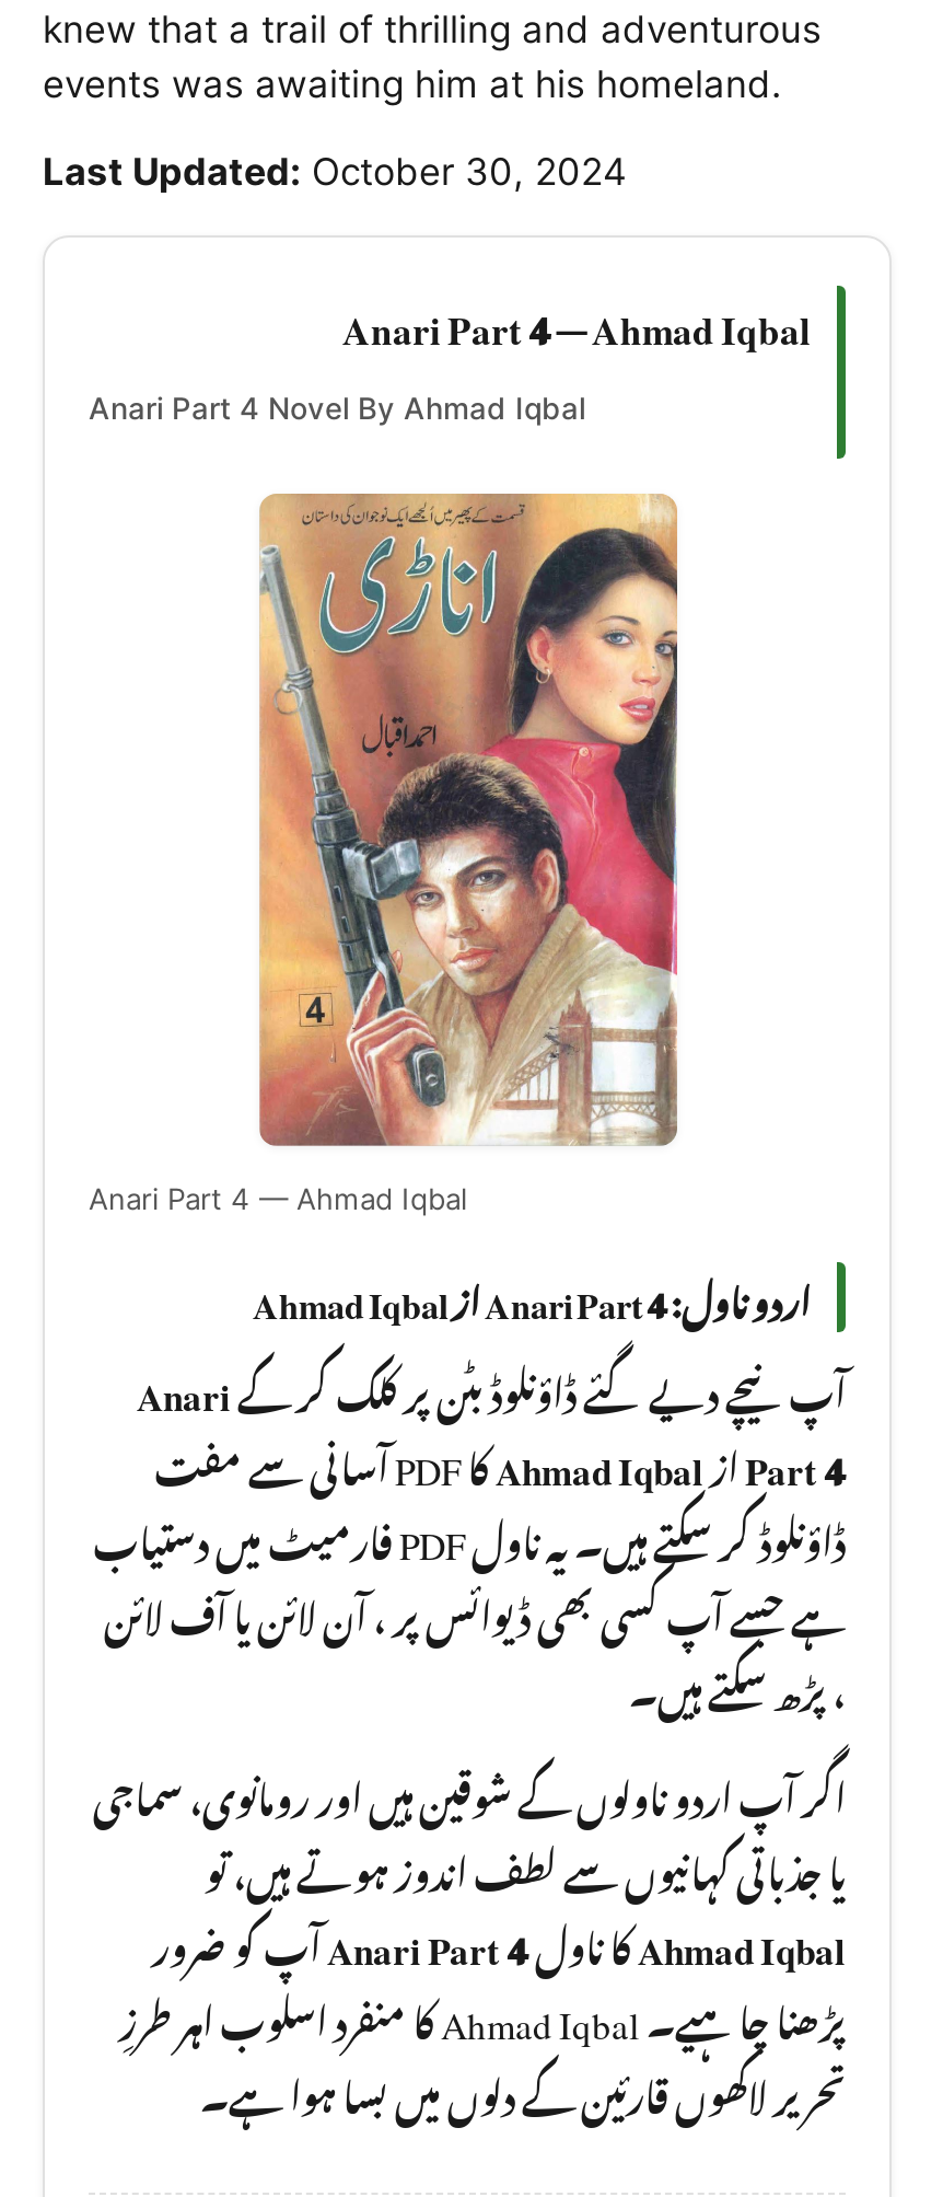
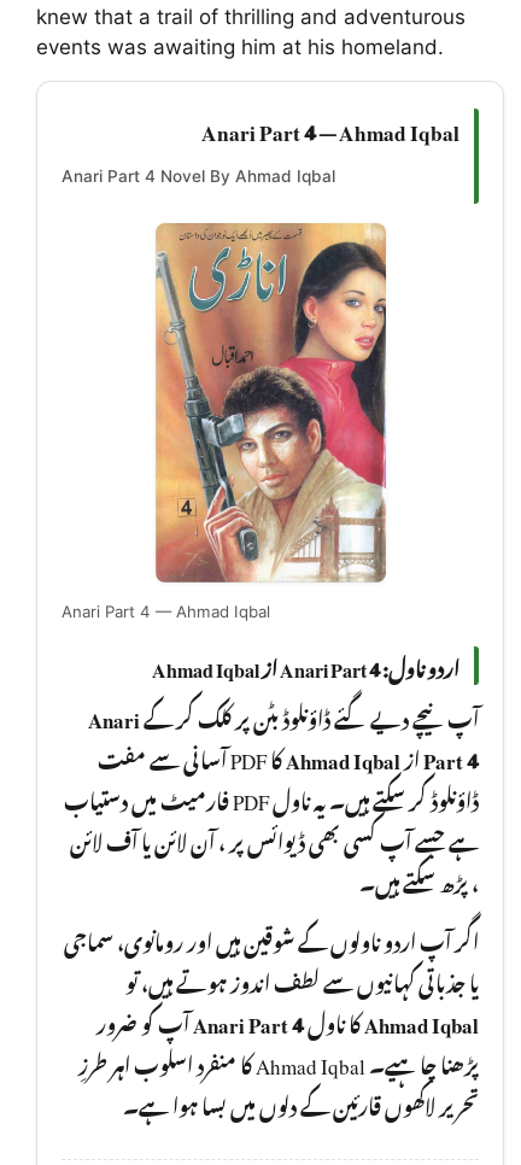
- Last Updated: October 30, 2024
